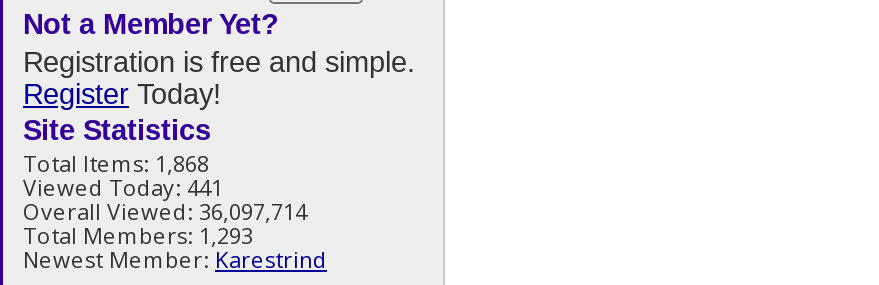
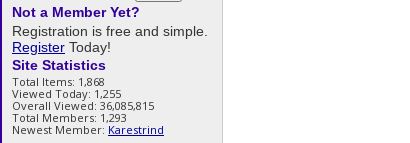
- Viewed Today: 441
+ Viewed Today: 1,255

- Overall Viewed: 36,097,714
+ Overall Viewed: 36,085,815
